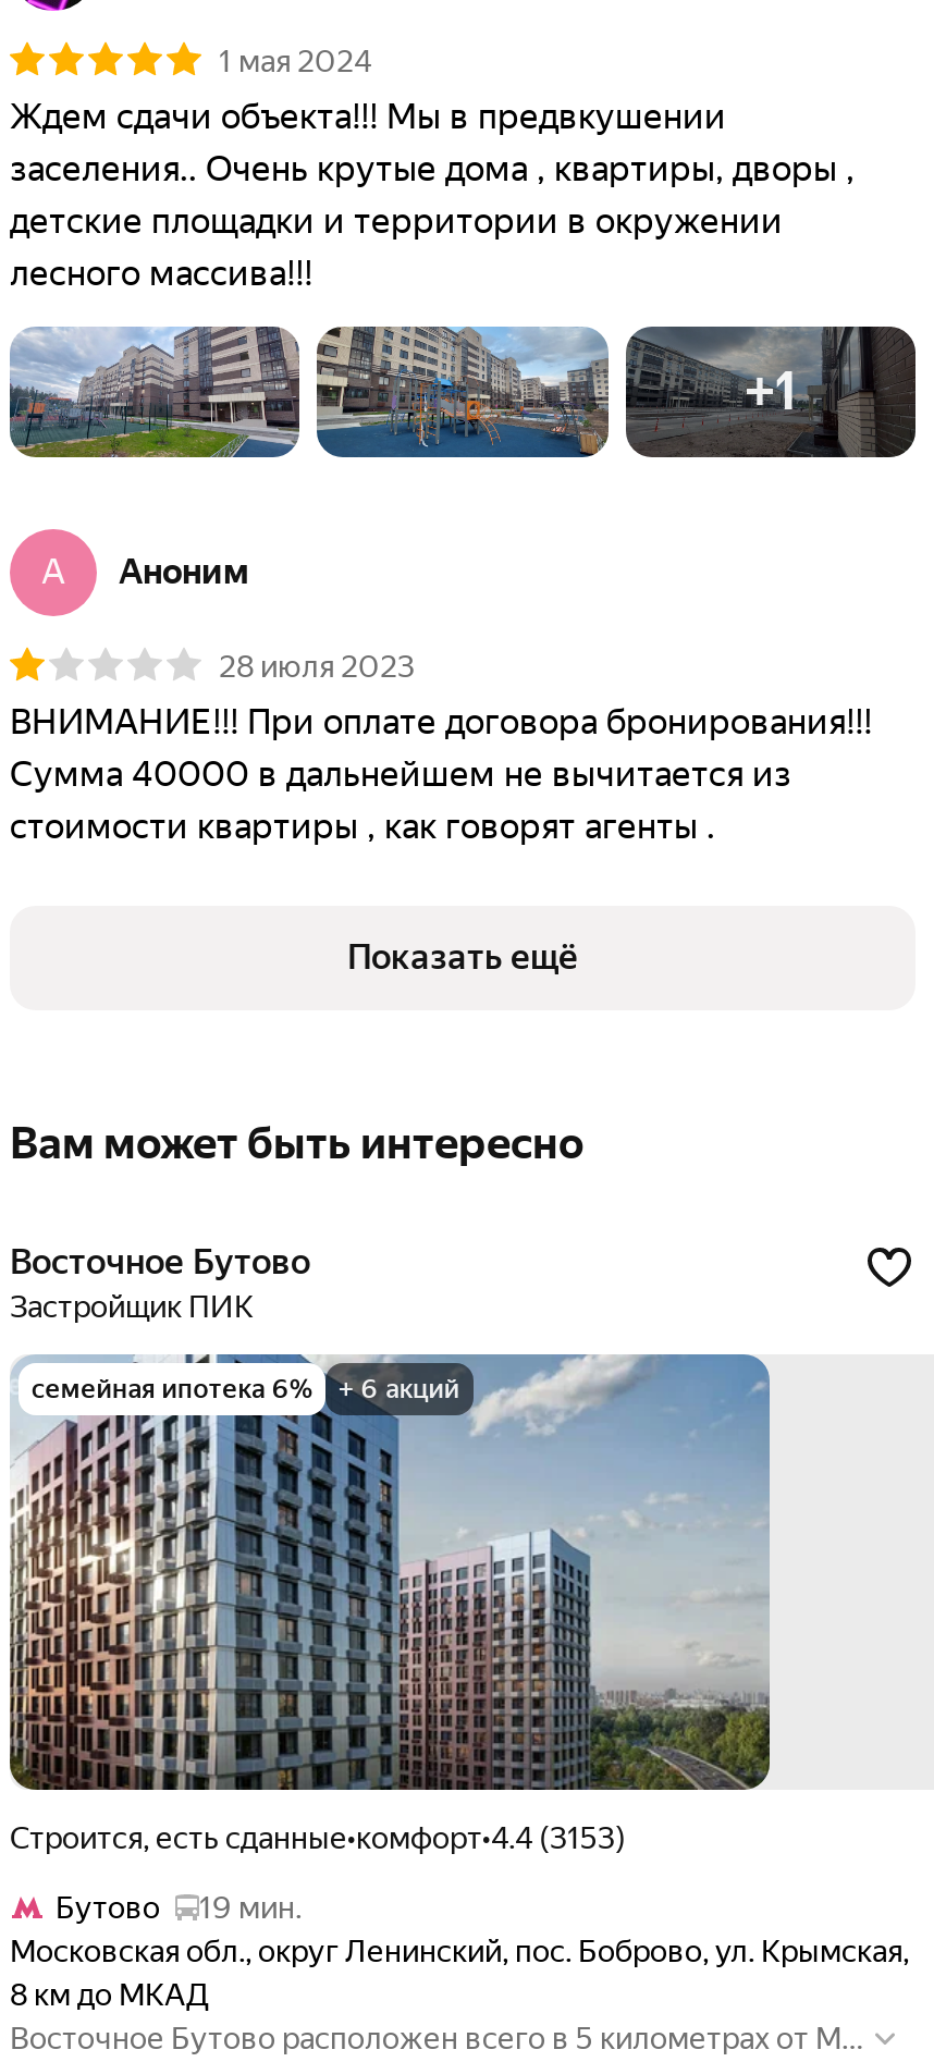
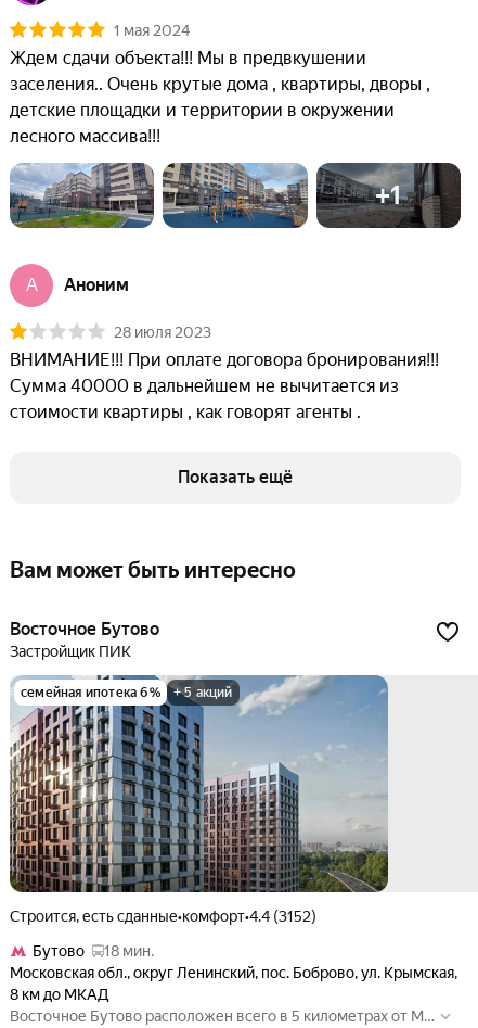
- семейная ипотека 6% + 6 акций
+ семейная ипотека 6% + 5 акций

- Строится, есть сданные•комфорт•4.4 (3153)
+ Строится, есть сданные•комфорт•4.4 (3152)

- Бутово 19 мин.
+ Бутово 18 мин.
